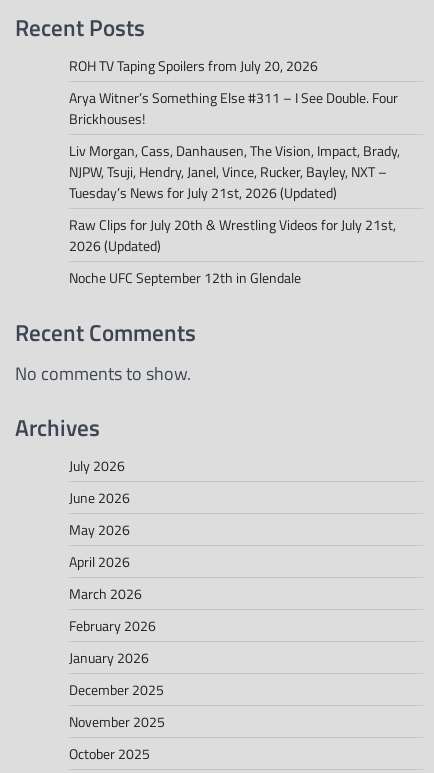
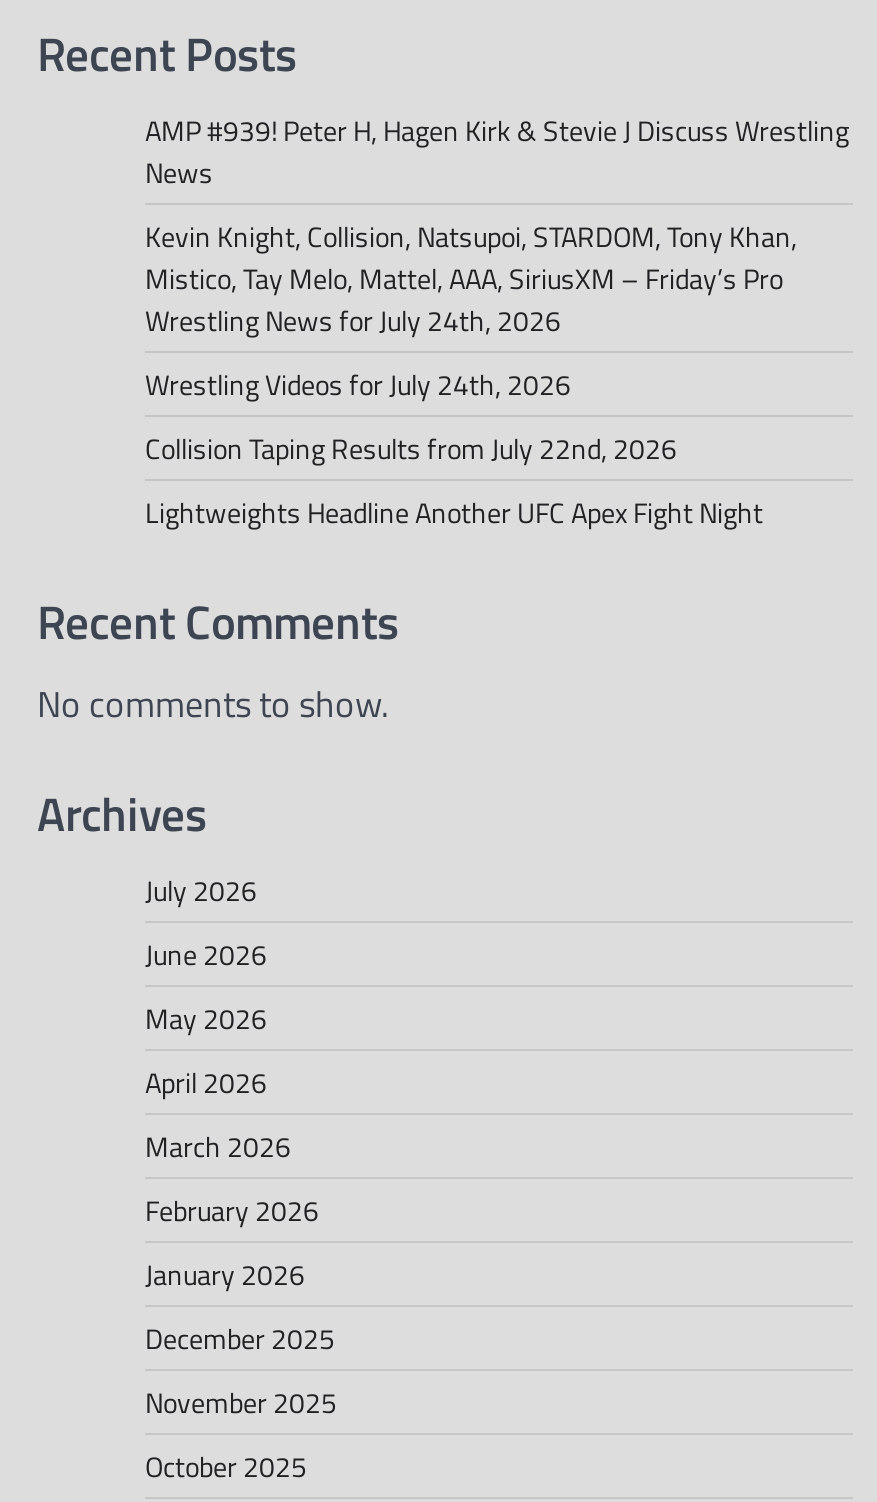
- ROH TV Taping Spoilers from July 20, 2026
+ AMP #939! Peter H, Hagen Kirk & Stevie J Discuss Wrestling
+ News

- Arya Witner’s Something Else #311 – I See Double. Four
- Brickhouses!
+ Kevin Knight, Collision, Natsupoi, STARDOM, Tony Khan,
+ Mistico, Tay Melo, Mattel, AAA, SiriusXM – Friday’s Pro
+ Wrestling News for July 24th, 2026

- Liv Morgan, Cass, Danhausen, The Vision, Impact, Brady,
- NJPW, Tsuji, Hendry, Janel, Vince, Rucker, Bayley, NXT –
- Tuesday’s News for July 21st, 2026 (Updated)
+ Wrestling Videos for July 24th, 2026

- Raw Clips for July 20th & Wrestling Videos for July 21st,
- 2026 (Updated)
+ Collision Taping Results from July 22nd, 2026

- Noche UFC September 12th in Glendale
+ Lightweights Headline Another UFC Apex Fight Night
